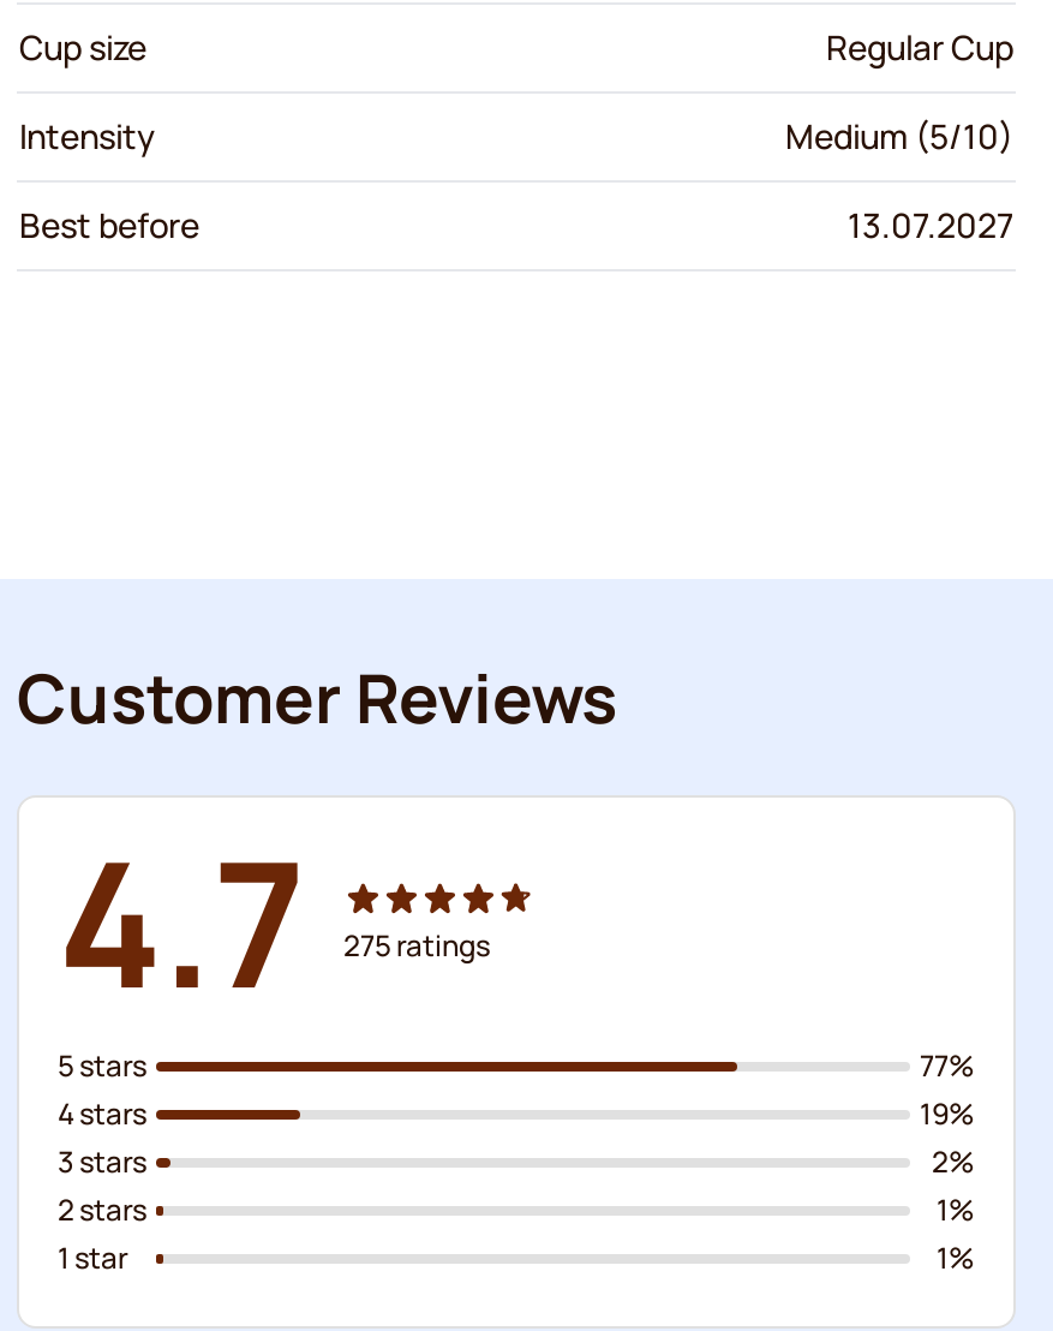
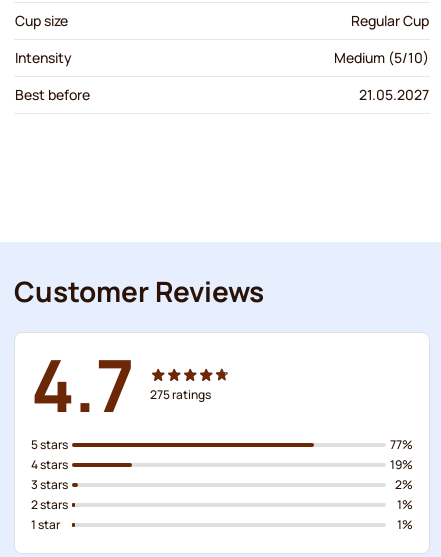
- 13.07.2027
+ 21.05.2027
